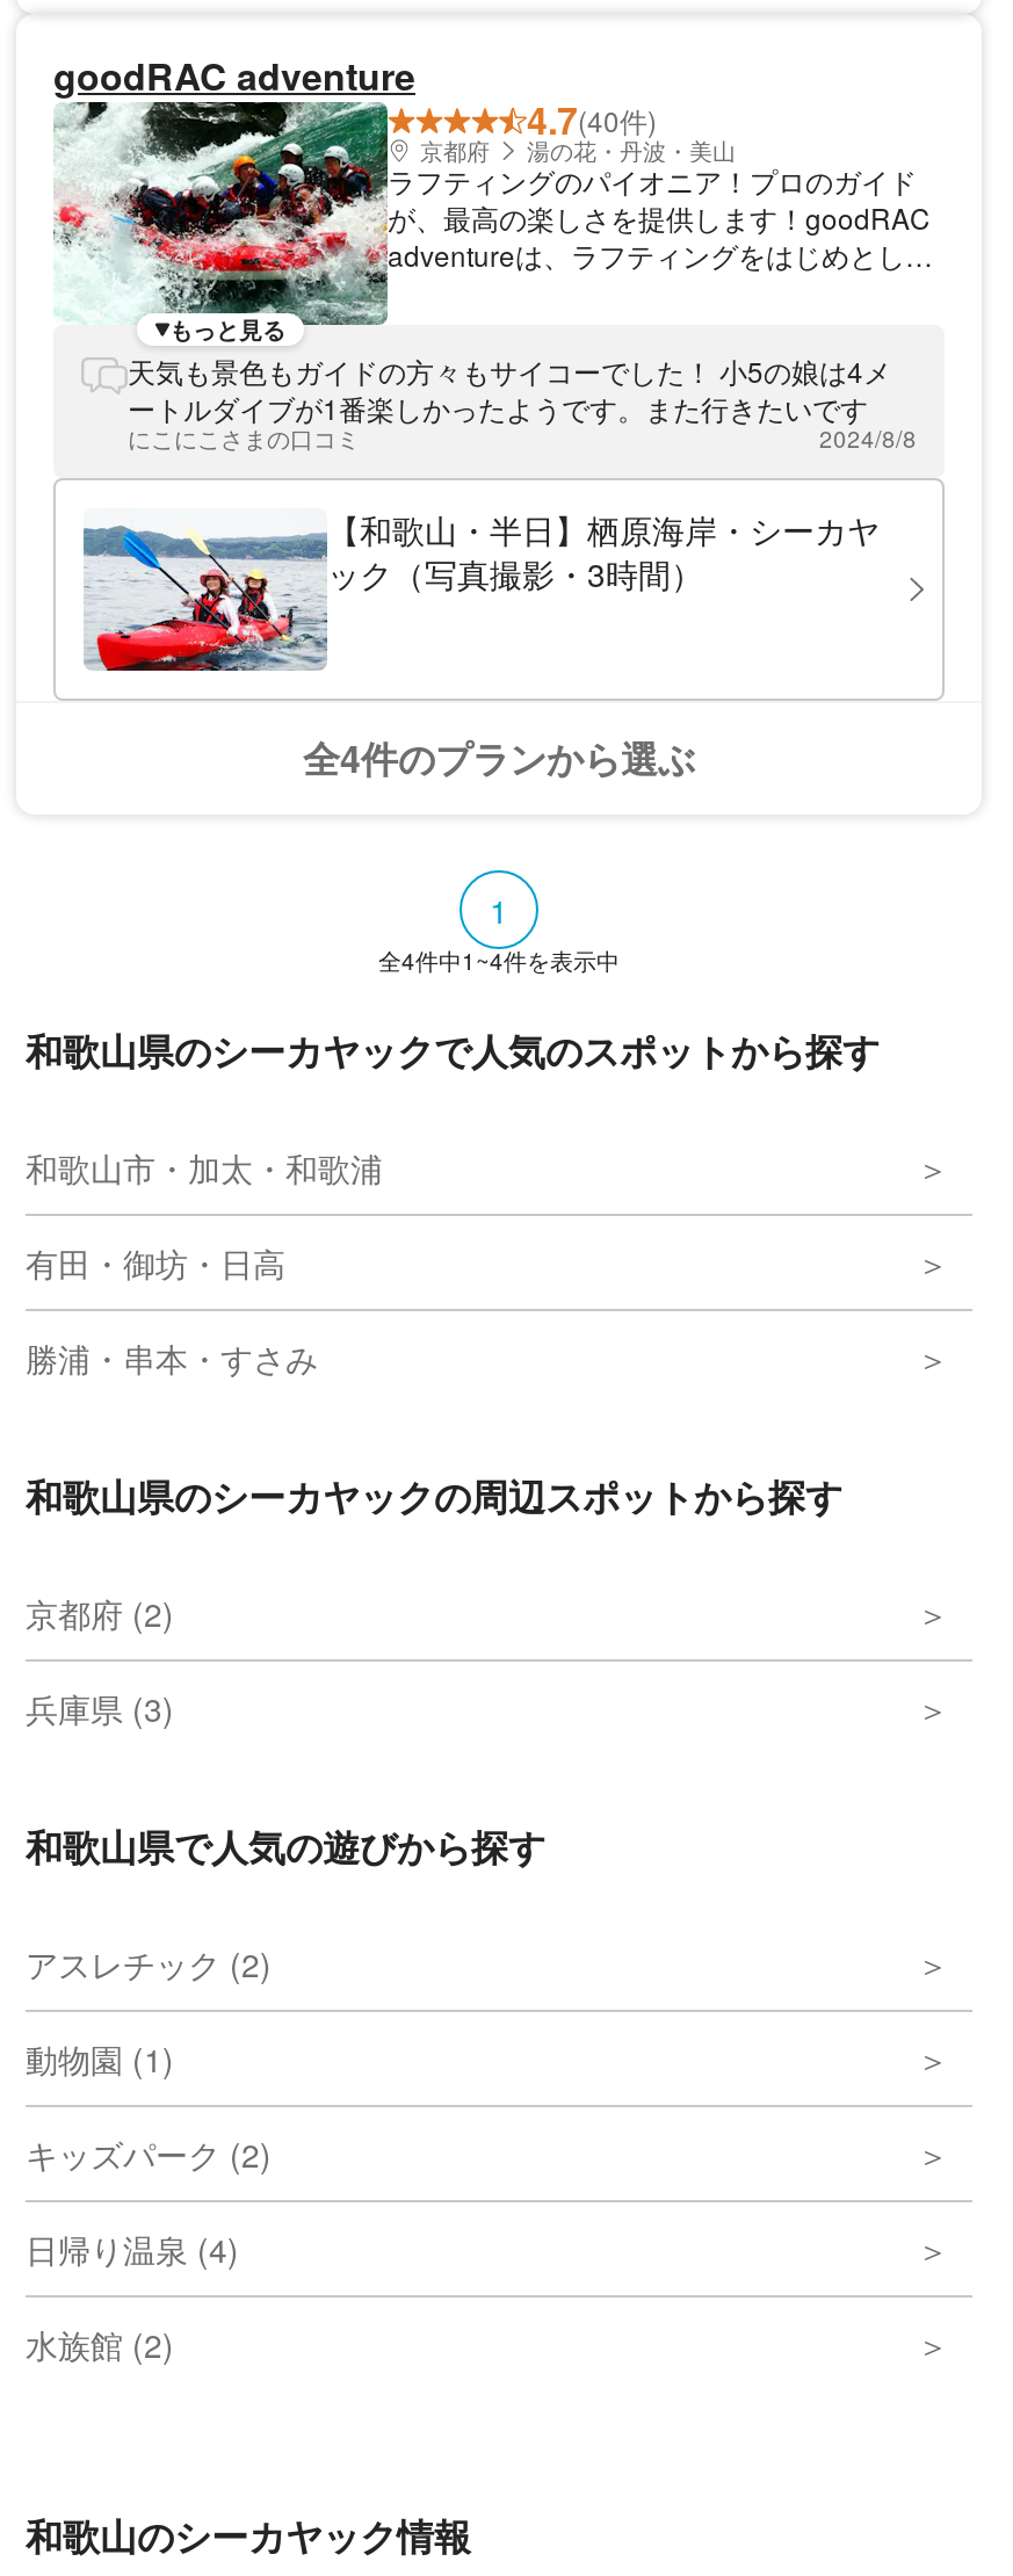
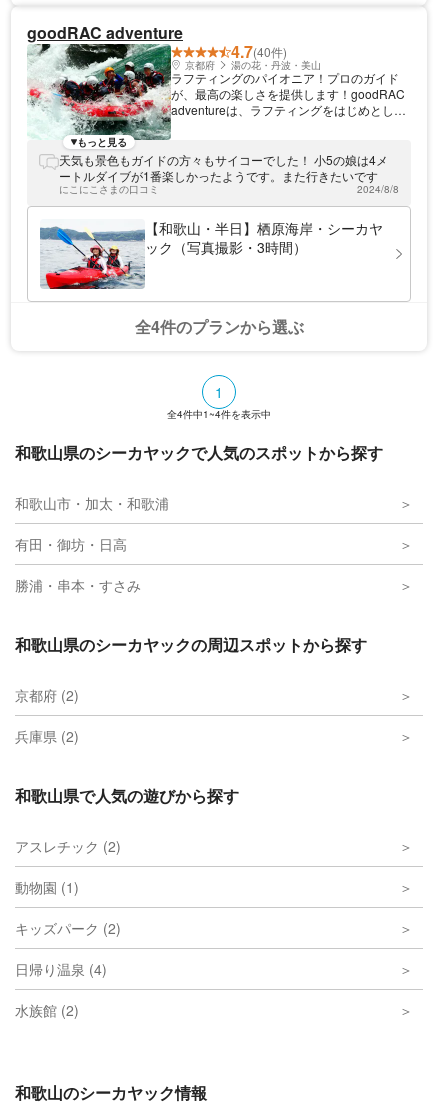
- 兵庫県 (3)
+ 兵庫県 (2)
